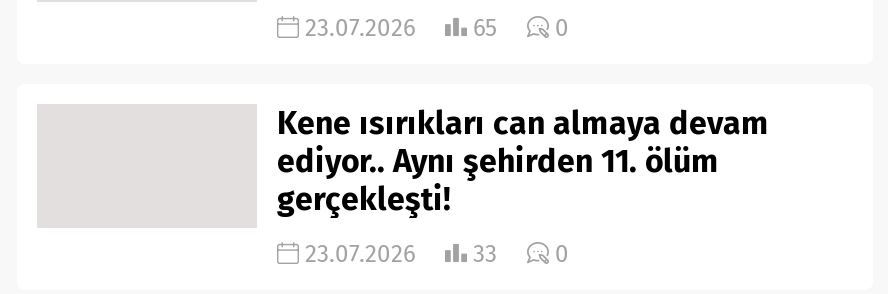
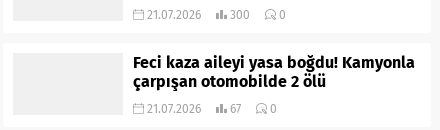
- 23.07.2026
- 65
+ 21.07.2026
+ 300

- Kene ısırıkları can almaya devam
- ediyor.. Aynı şehirden 11. ölüm
- gerçekleşti!
+ Feci kaza aileyi yasa boğdu! Kamyonla
+ çarpışan otomobilde 2 ölü

- 23.07.2026
- 33
+ 21.07.2026
+ 67
